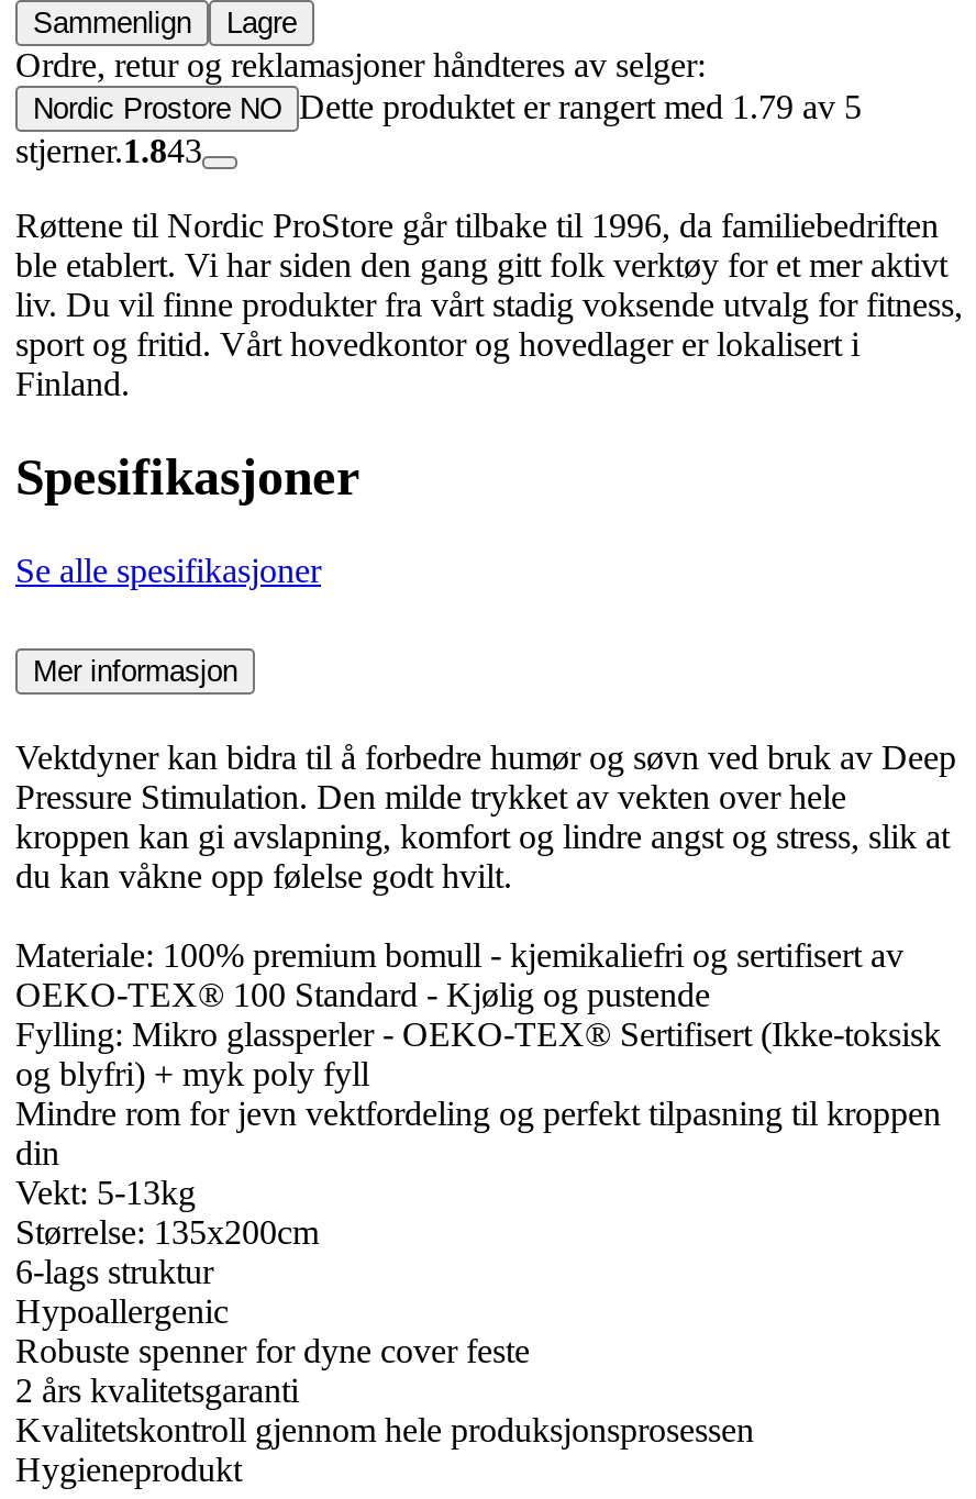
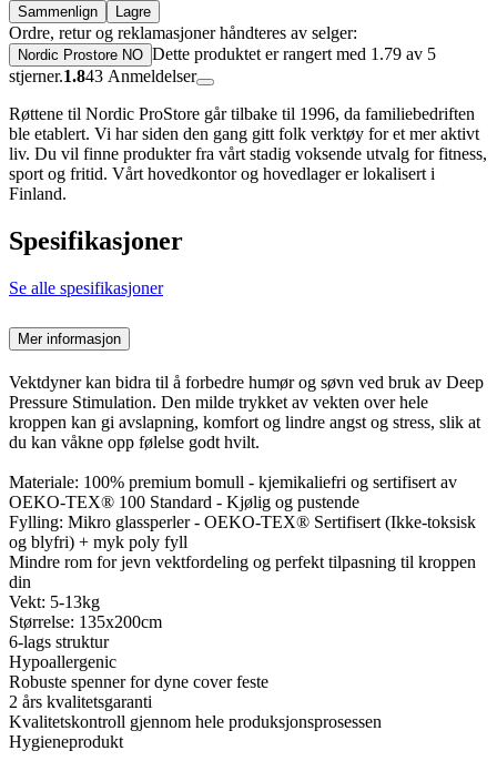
- stjerner.1.843
+ stjerner.1.843 Anmeldelser
